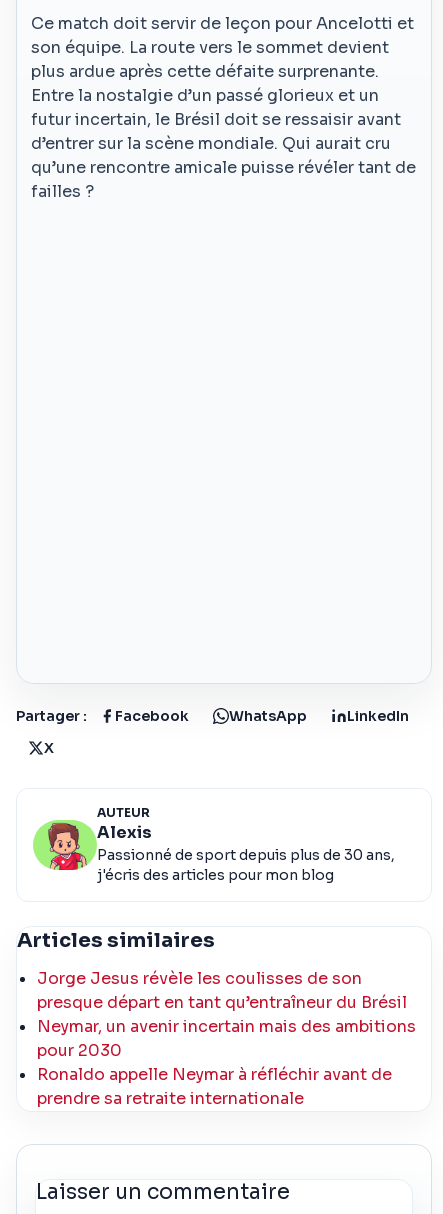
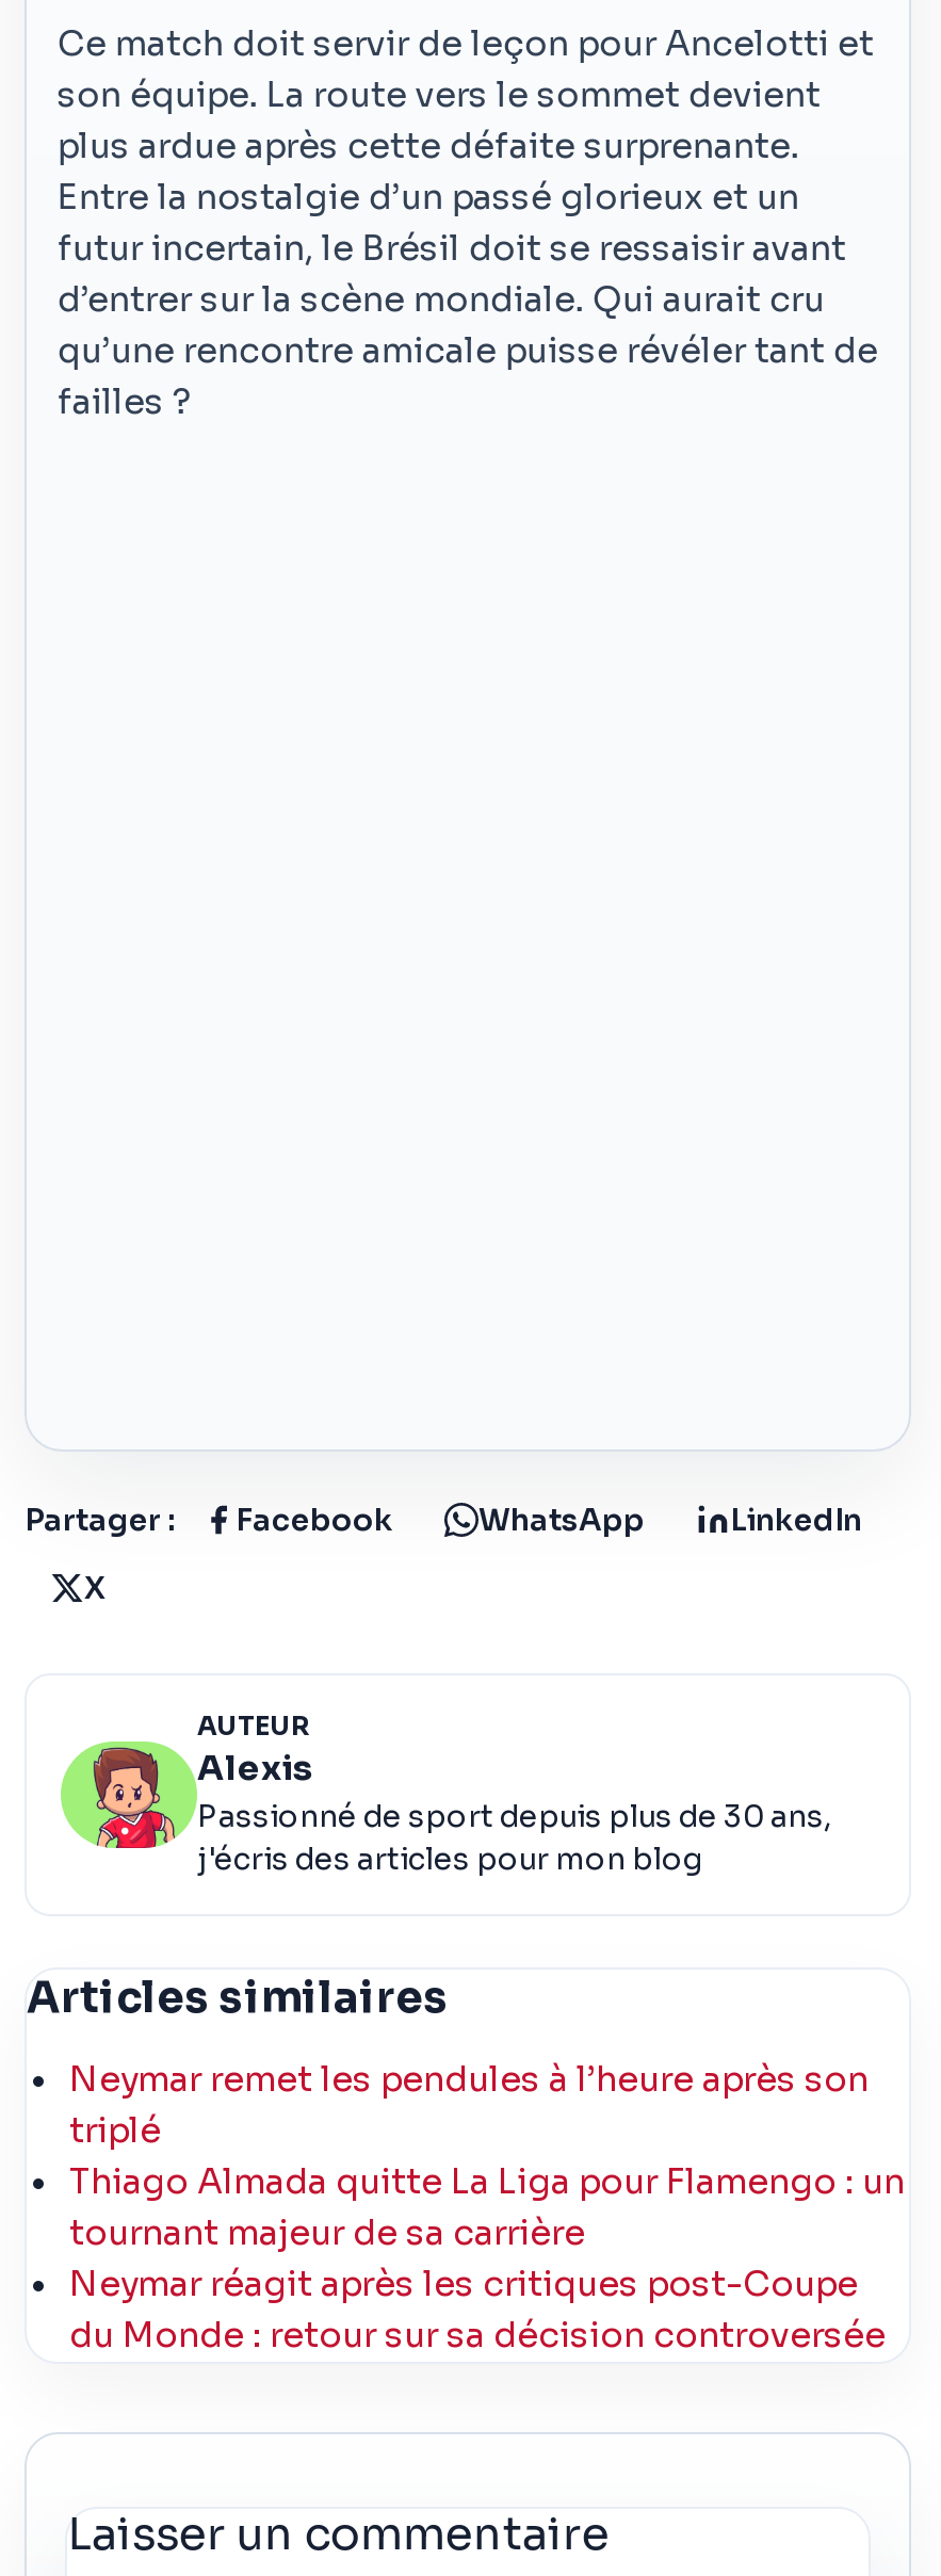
- Jorge Jesus révèle les coulisses de son
- presque départ en tant qu’entraîneur du Brésil
- Neymar, un avenir incertain mais des ambitions
- pour 2030
- Ronaldo appelle Neymar à réfléchir avant de
- prendre sa retraite internationale
+ Neymar remet les pendules à l’heure après son
+ triplé
+ Thiago Almada quitte La Liga pour Flamengo : un
+ tournant majeur de sa carrière
+ Neymar réagit après les critiques post-Coupe
+ du Monde : retour sur sa décision controversée
